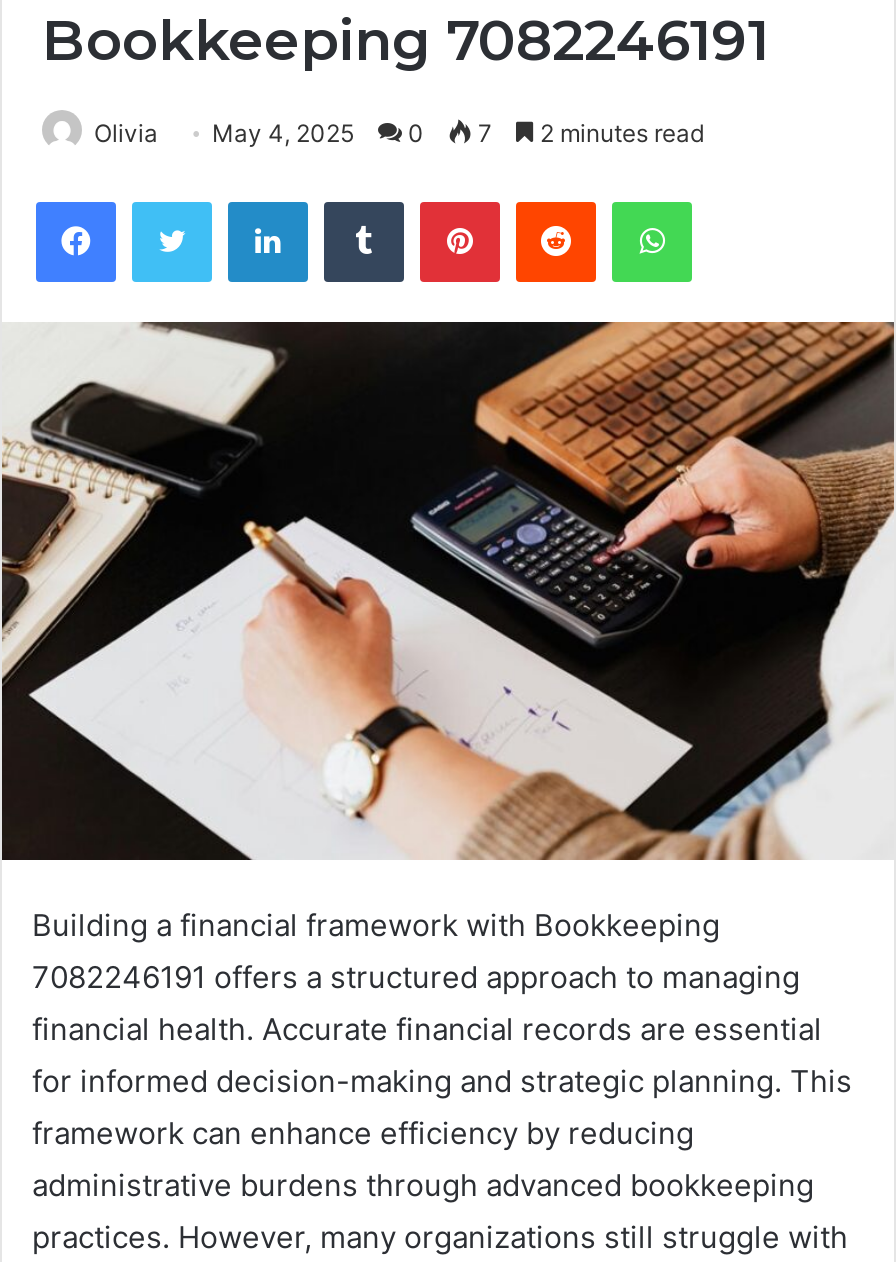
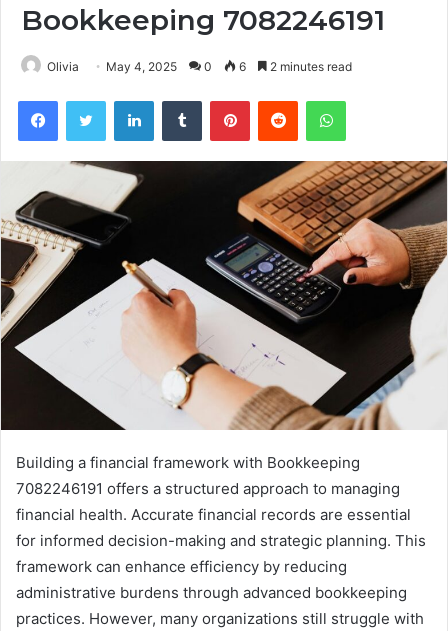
- Olivia May 4, 2025 0 7 2 minutes read
+ Olivia May 4, 2025 0 6 2 minutes read
